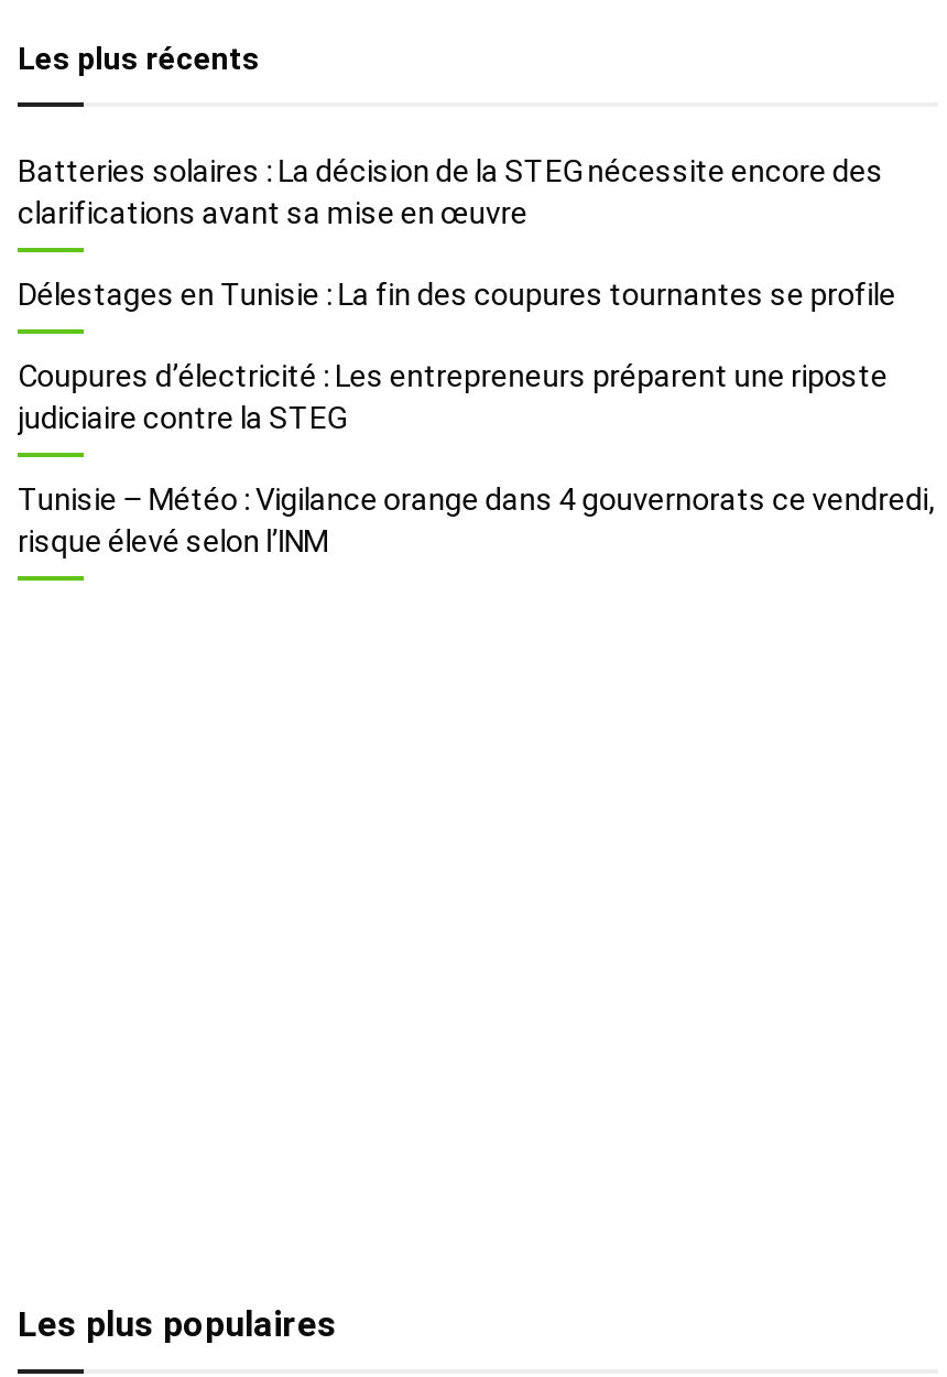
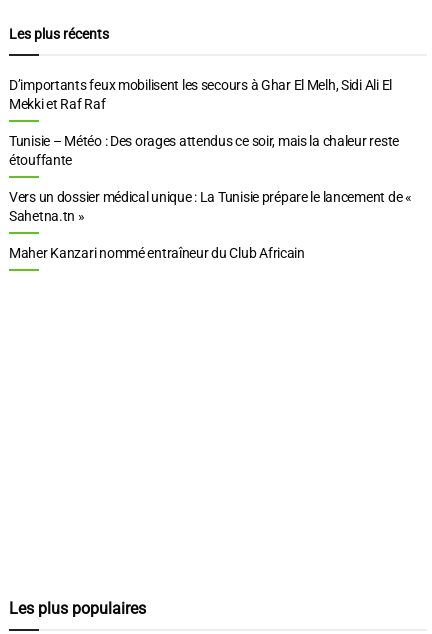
- Batteries solaires : La décision de la STEG nécessite encore des
- clarifications avant sa mise en œuvre
+ D’importants feux mobilisent les secours à Ghar El Melh, Sidi Ali El
+ Mekki et Raf Raf

- Délestages en Tunisie : La fin des coupures tournantes se profile
+ Tunisie – Météo : Des orages attendus ce soir, mais la chaleur reste
+ étouffante

- Coupures d’électricité : Les entrepreneurs préparent une riposte
- judiciaire contre la STEG
+ Vers un dossier médical unique : La Tunisie prépare le lancement de «
+ Sahetna.tn »

- Tunisie – Météo : Vigilance orange dans 4 gouvernorats ce vendredi,
- risque élevé selon l’INM
+ Maher Kanzari nommé entraîneur du Club Africain
